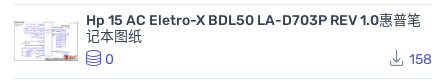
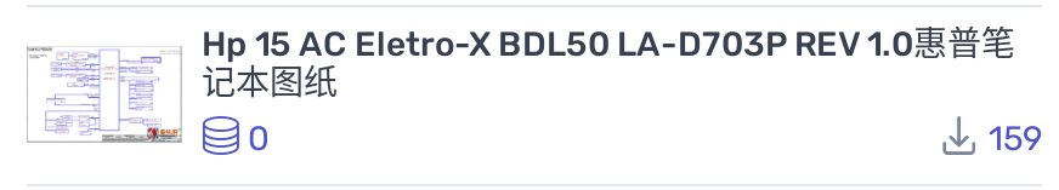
- 158
+ 159
